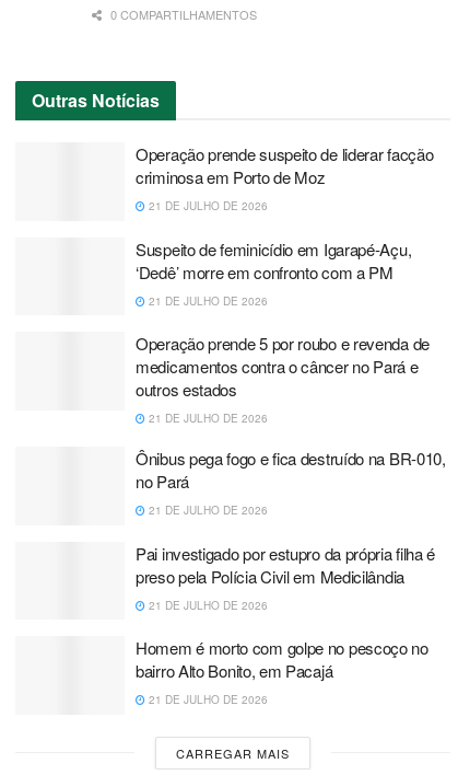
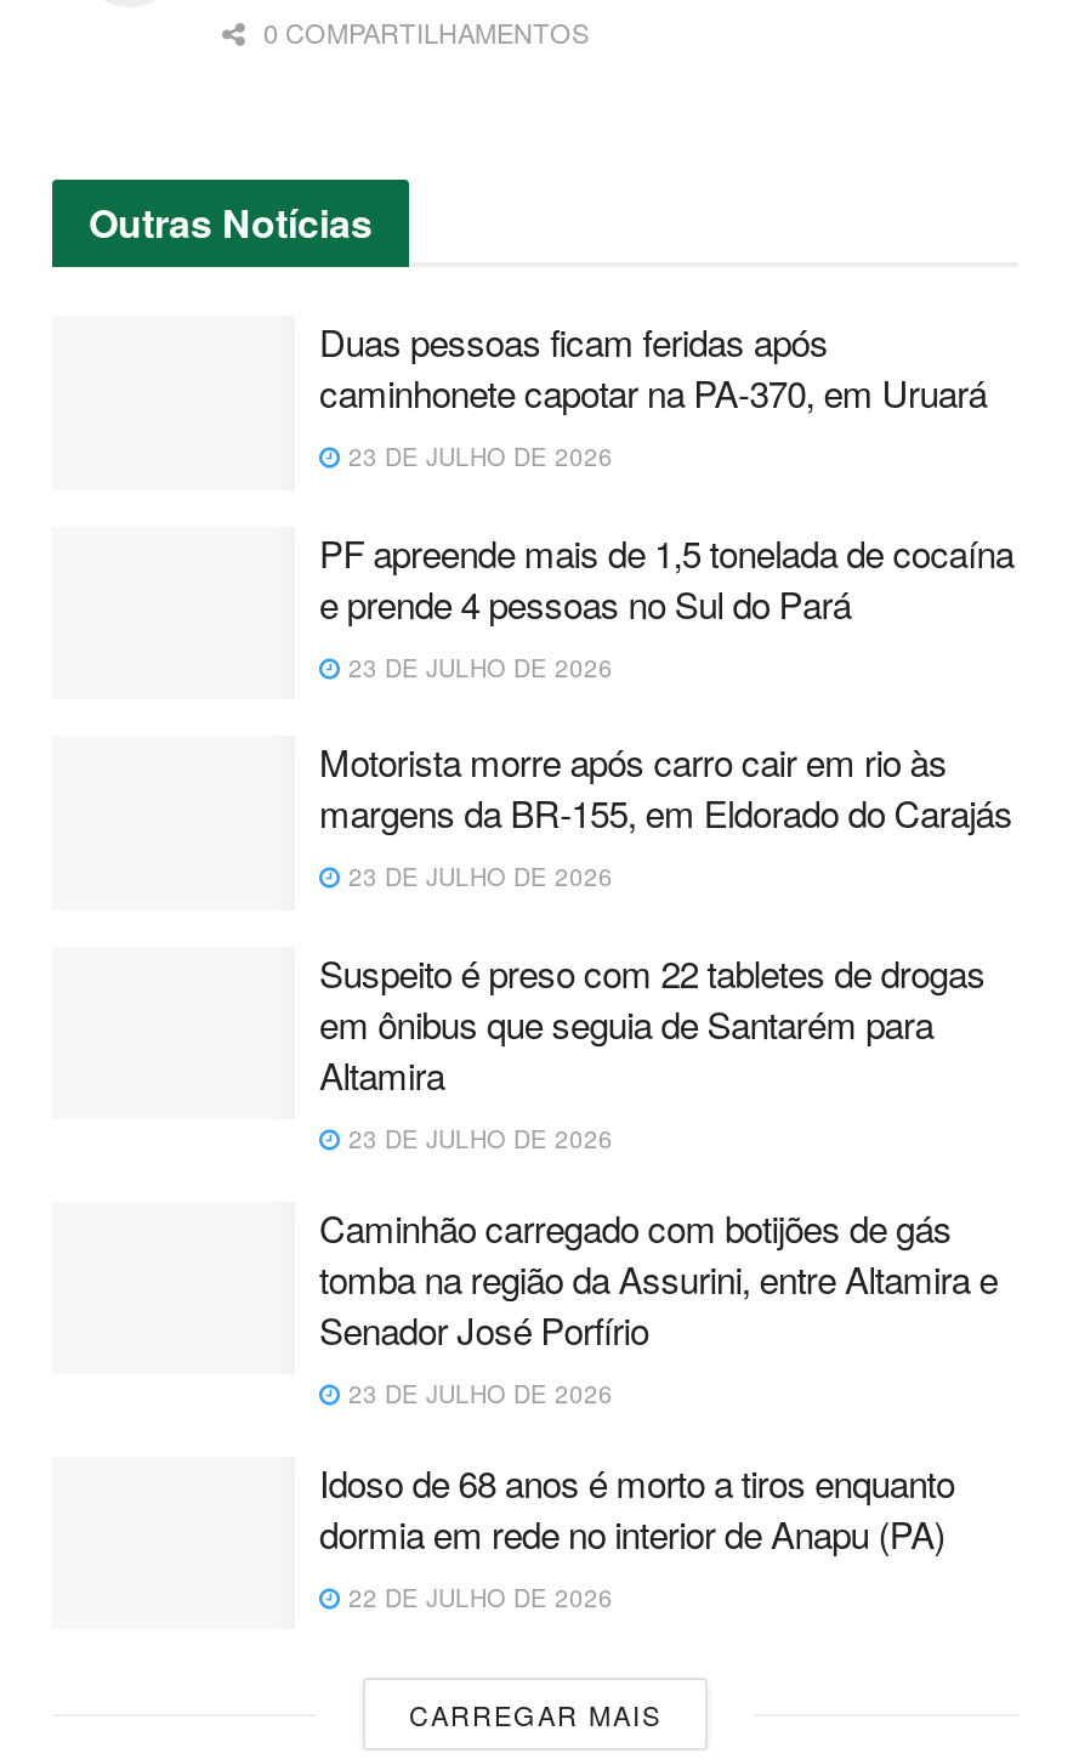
- Operação prende suspeito de liderar facção
- criminosa em Porto de Moz
- 21 DE JULHO DE 2026
+ Duas pessoas ficam feridas após
+ caminhonete capotar na PA-370, em Uruará
+ 23 DE JULHO DE 2026

- Suspeito de feminicídio em Igarapé-Açu,
- ‘Dedê’ morre em confronto com a PM
- 21 DE JULHO DE 2026
+ PF apreende mais de 1,5 tonelada de cocaína
+ e prende 4 pessoas no Sul do Pará
+ 23 DE JULHO DE 2026

- Operação prende 5 por roubo e revenda de
- medicamentos contra o câncer no Pará e
- outros estados
- 21 DE JULHO DE 2026
+ Motorista morre após carro cair em rio às
+ margens da BR-155, em Eldorado do Carajás
+ 23 DE JULHO DE 2026

- Ônibus pega fogo e fica destruído na BR-010,
- no Pará
- 21 DE JULHO DE 2026
+ Suspeito é preso com 22 tabletes de drogas
+ em ônibus que seguia de Santarém para
+ Altamira
+ 23 DE JULHO DE 2026

- Pai investigado por estupro da própria filha é
- preso pela Polícia Civil em Medicilândia
- 21 DE JULHO DE 2026
+ Caminhão carregado com botijões de gás
+ tomba na região da Assurini, entre Altamira e
+ Senador José Porfírio
+ 23 DE JULHO DE 2026

- Homem é morto com golpe no pescoço no
- bairro Alto Bonito, em Pacajá
- 21 DE JULHO DE 2026
+ Idoso de 68 anos é morto a tiros enquanto
+ dormia em rede no interior de Anapu (PA)
+ 22 DE JULHO DE 2026
